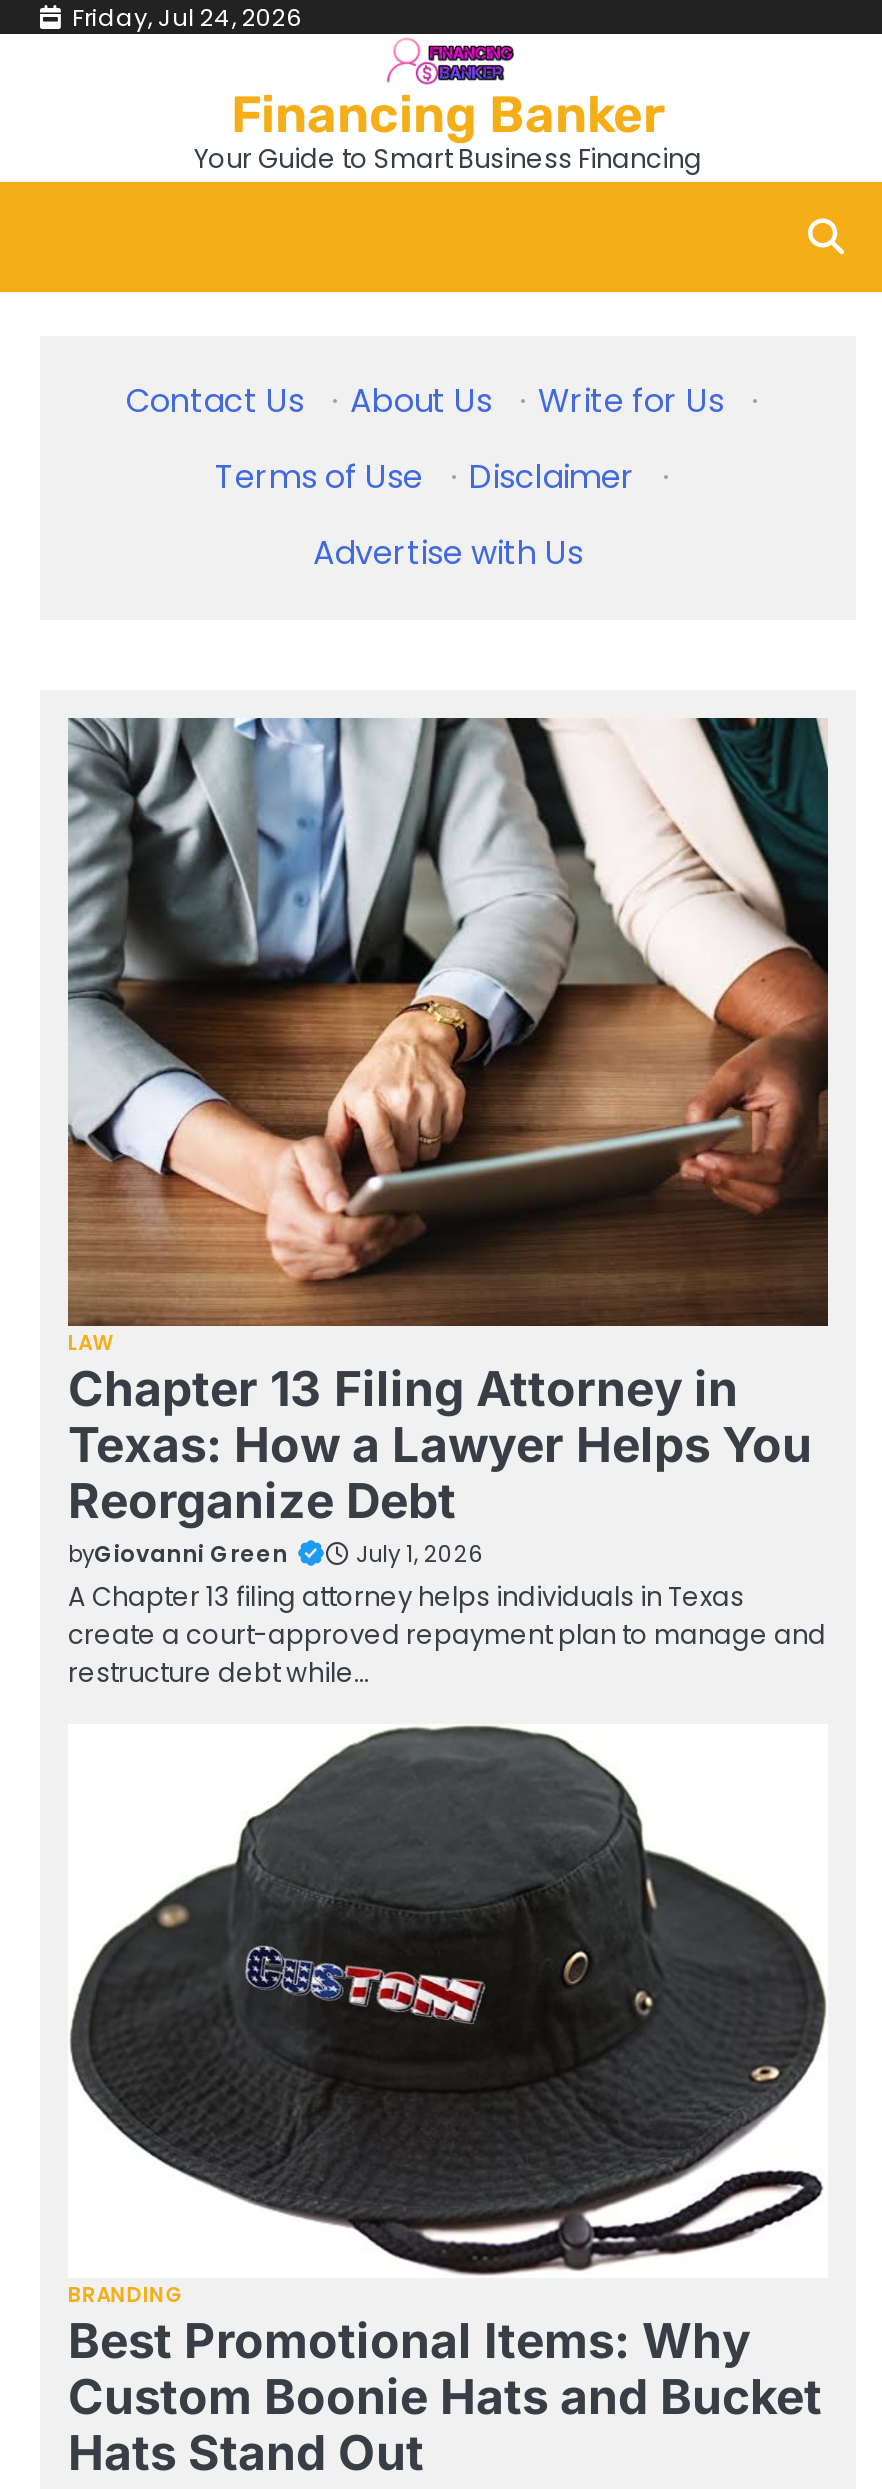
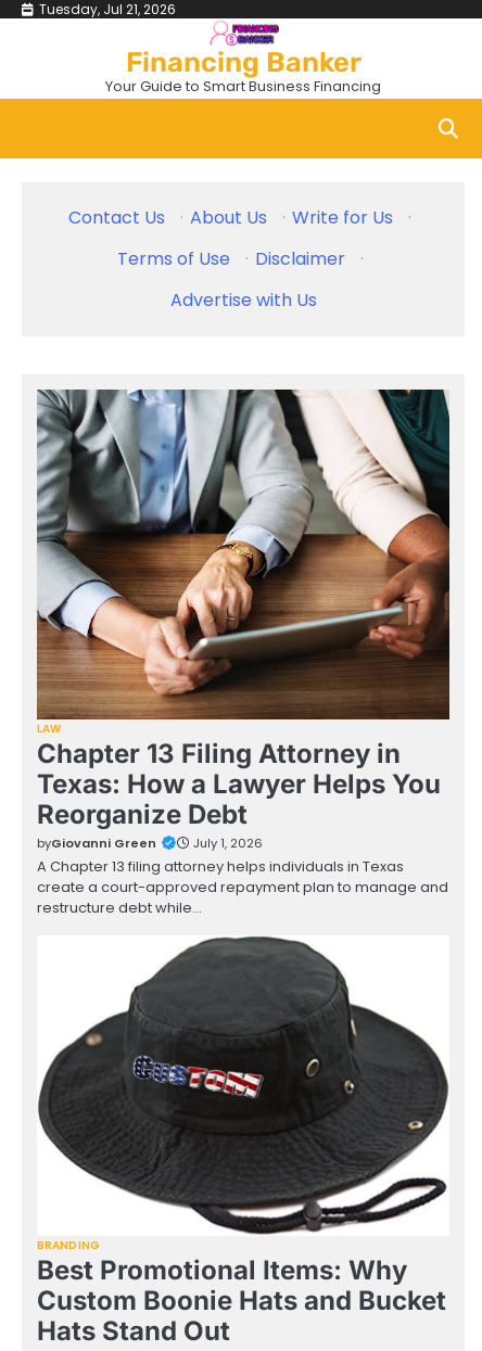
- Friday, Jul 24, 2026
+ Tuesday, Jul 21, 2026
